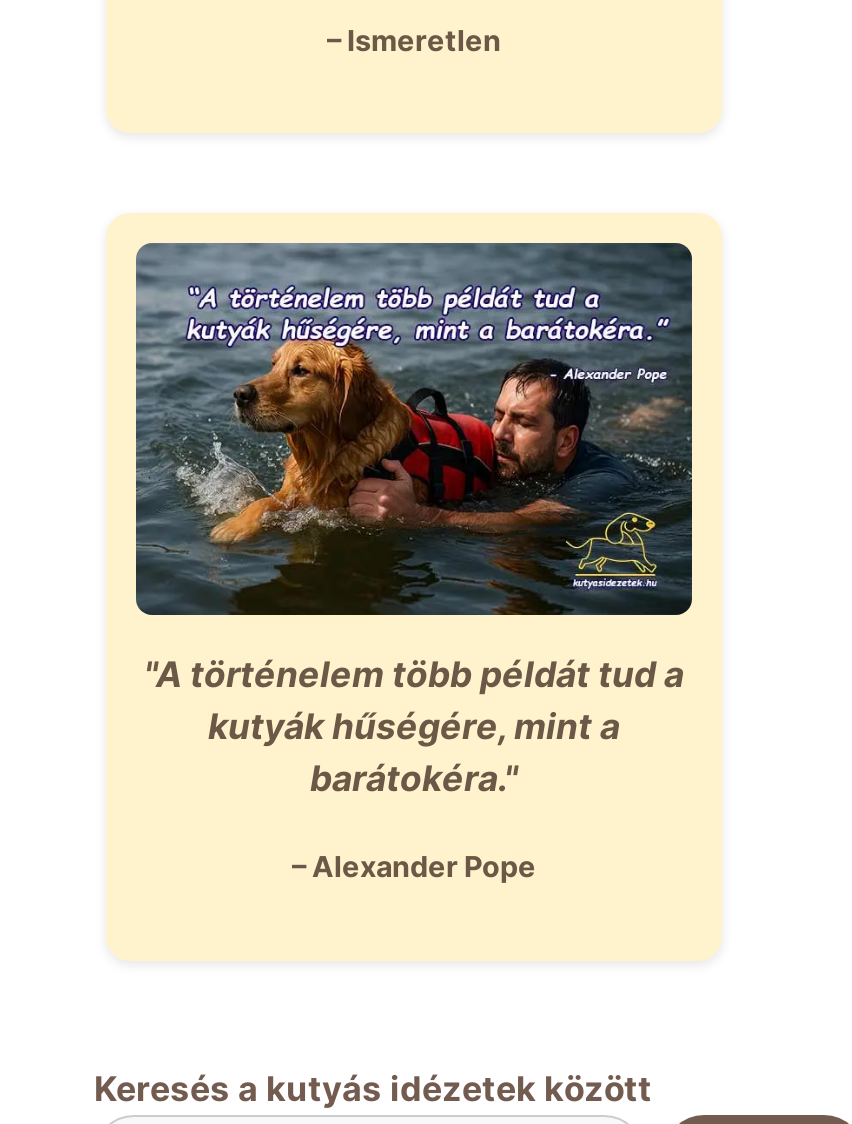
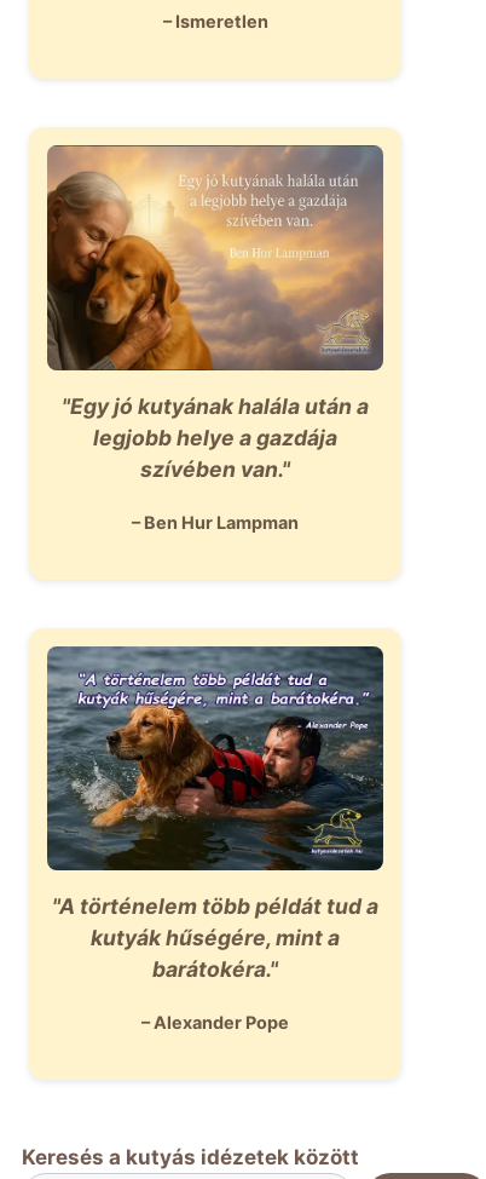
+ [image]
+ "Egy jó kutyának halála után a
+ legjobb helye a gazdája
+ szívében van."
+ – Ben Hur Lampman
